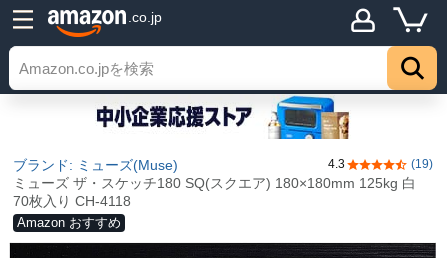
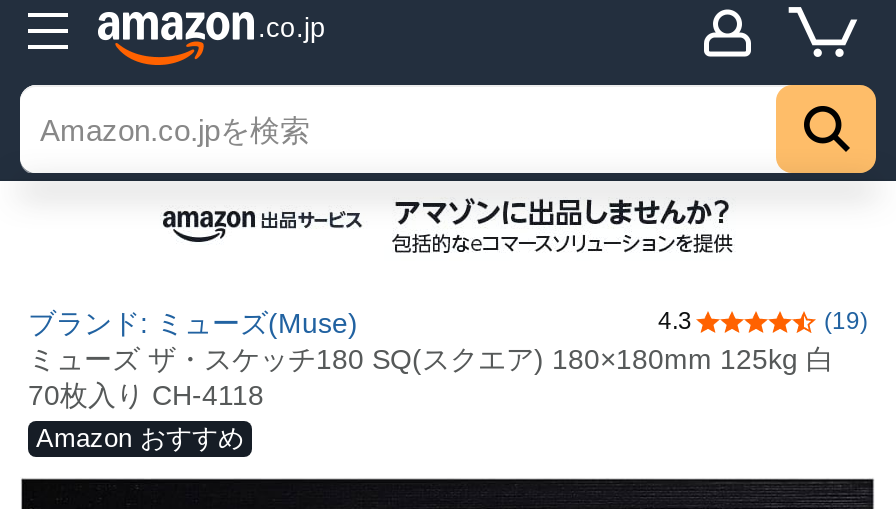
- [image]
+ [image]
